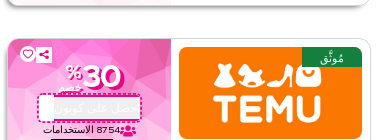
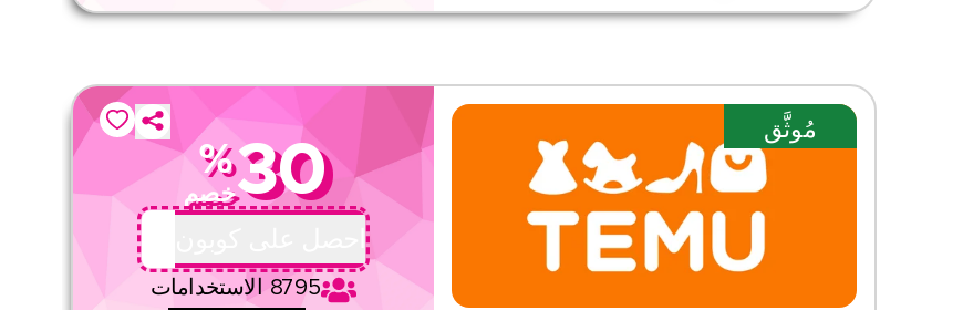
- 8754 الاستخدامات
+ 8795 الاستخدامات
